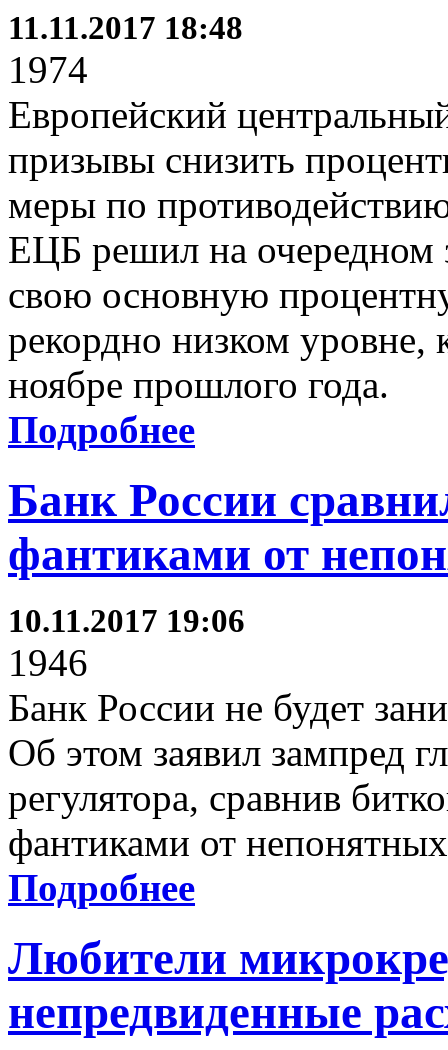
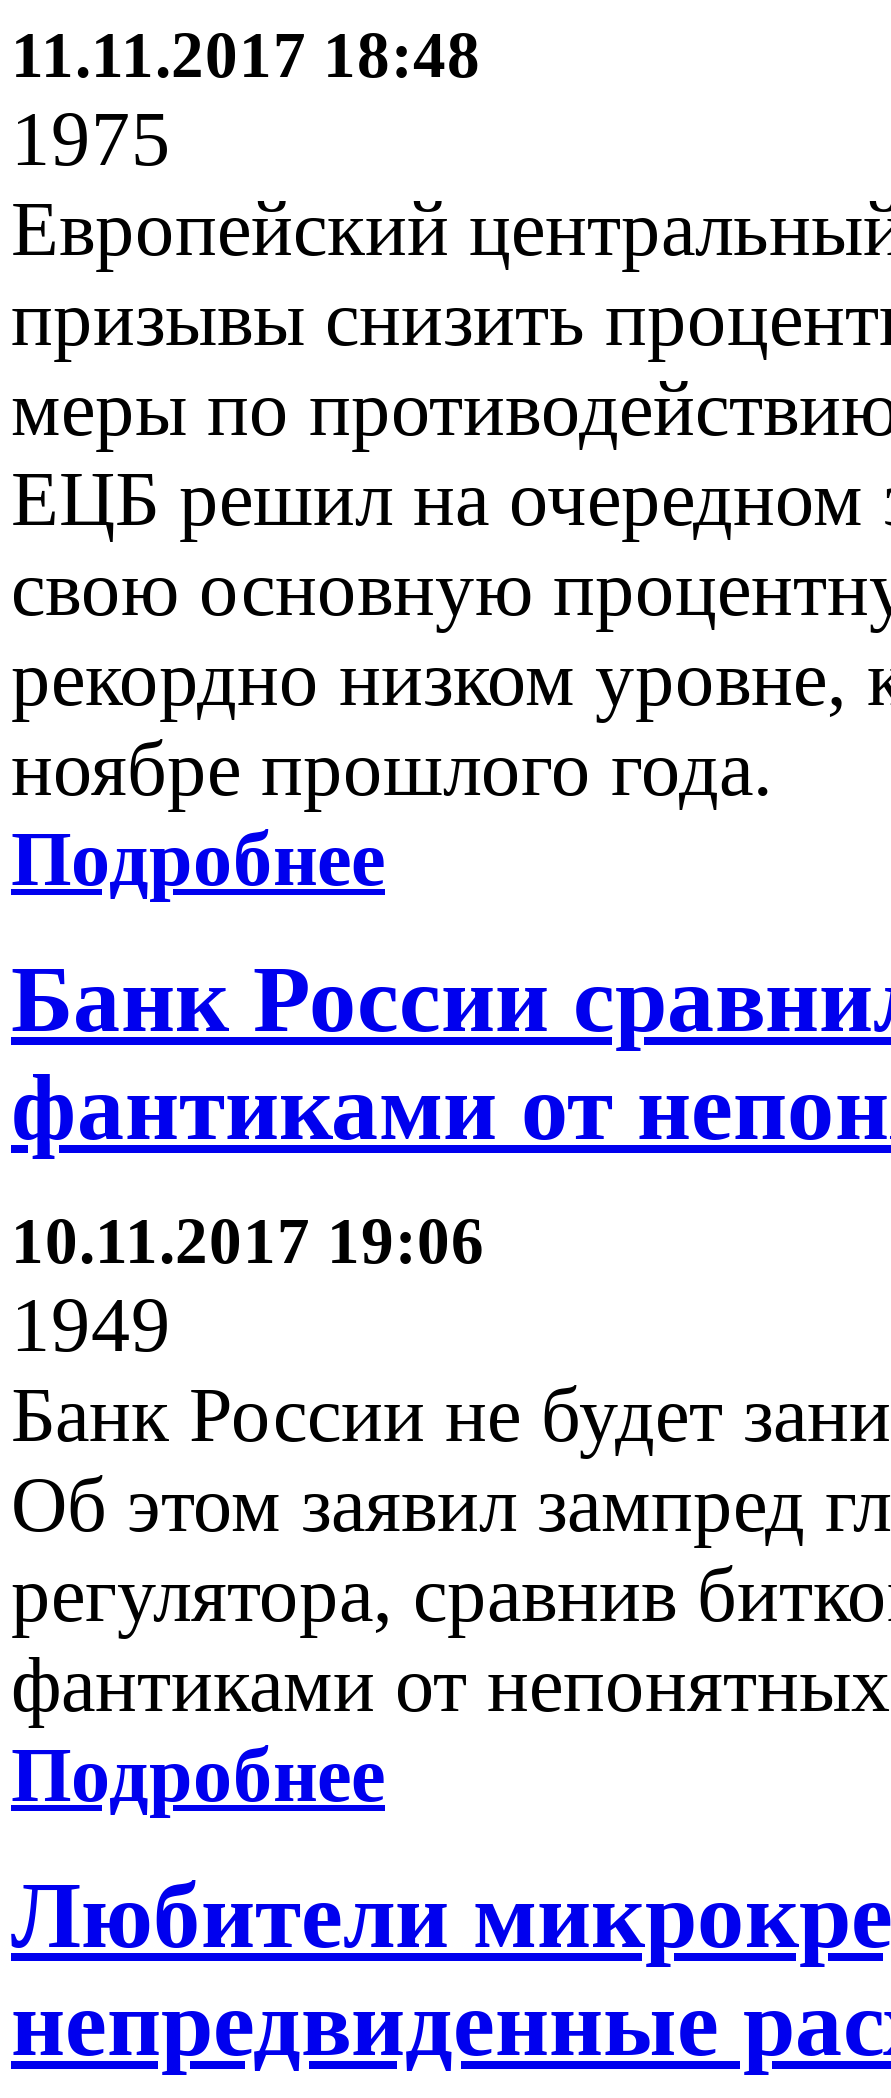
- 1974
+ 1975

- 1946
+ 1949
